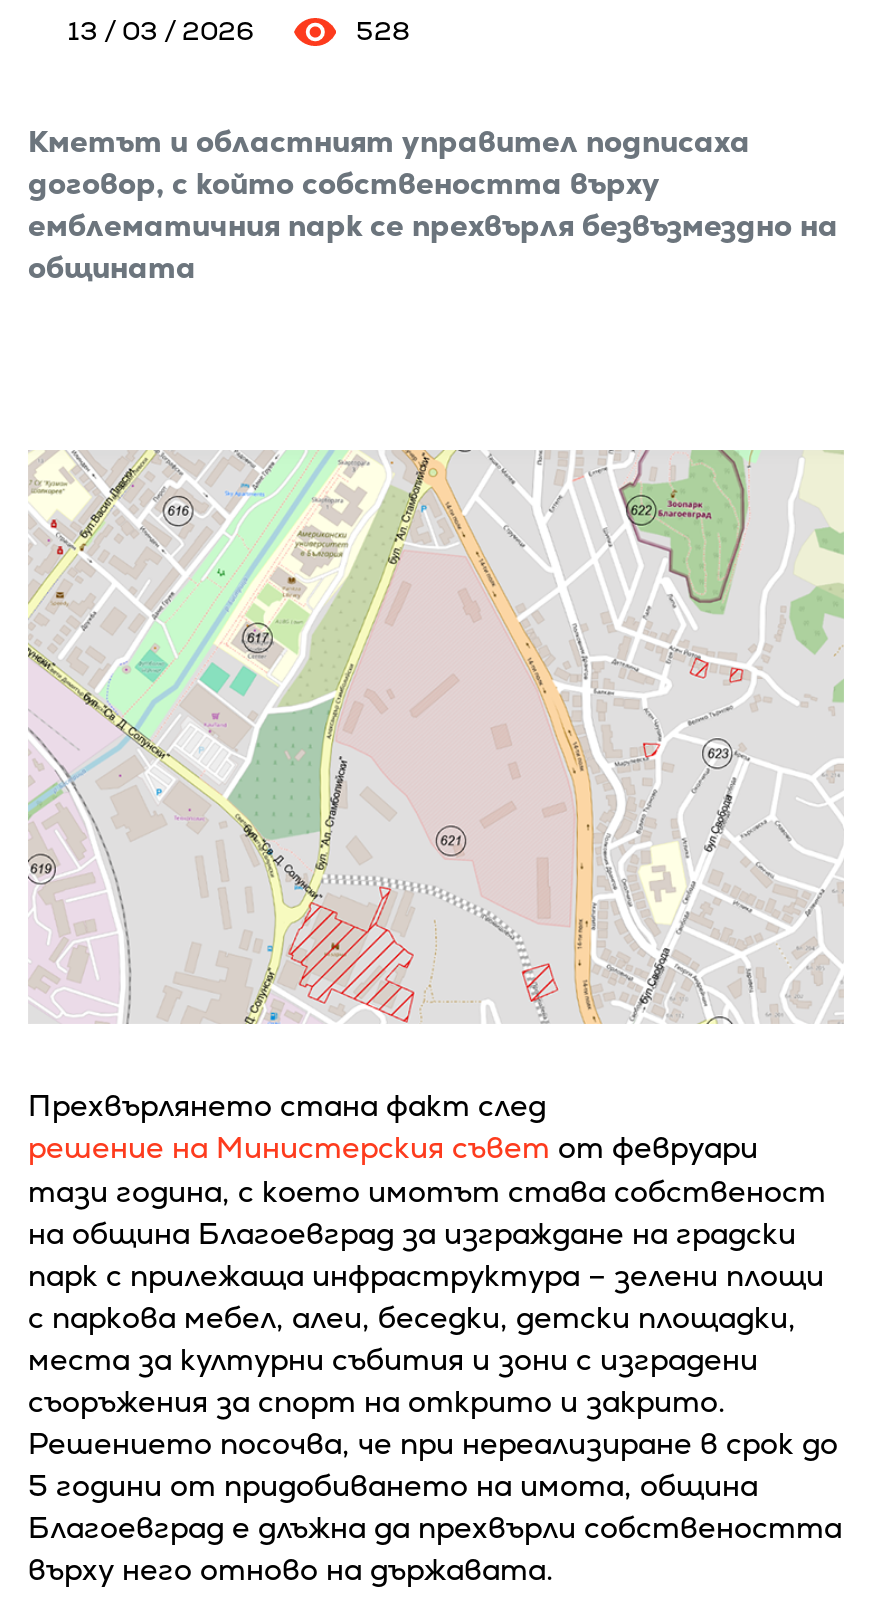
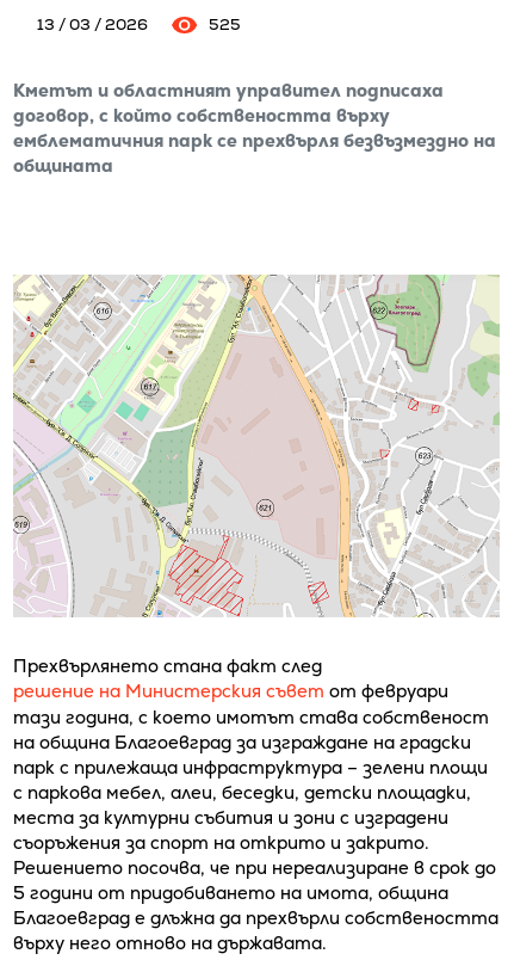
- 528
+ 525
